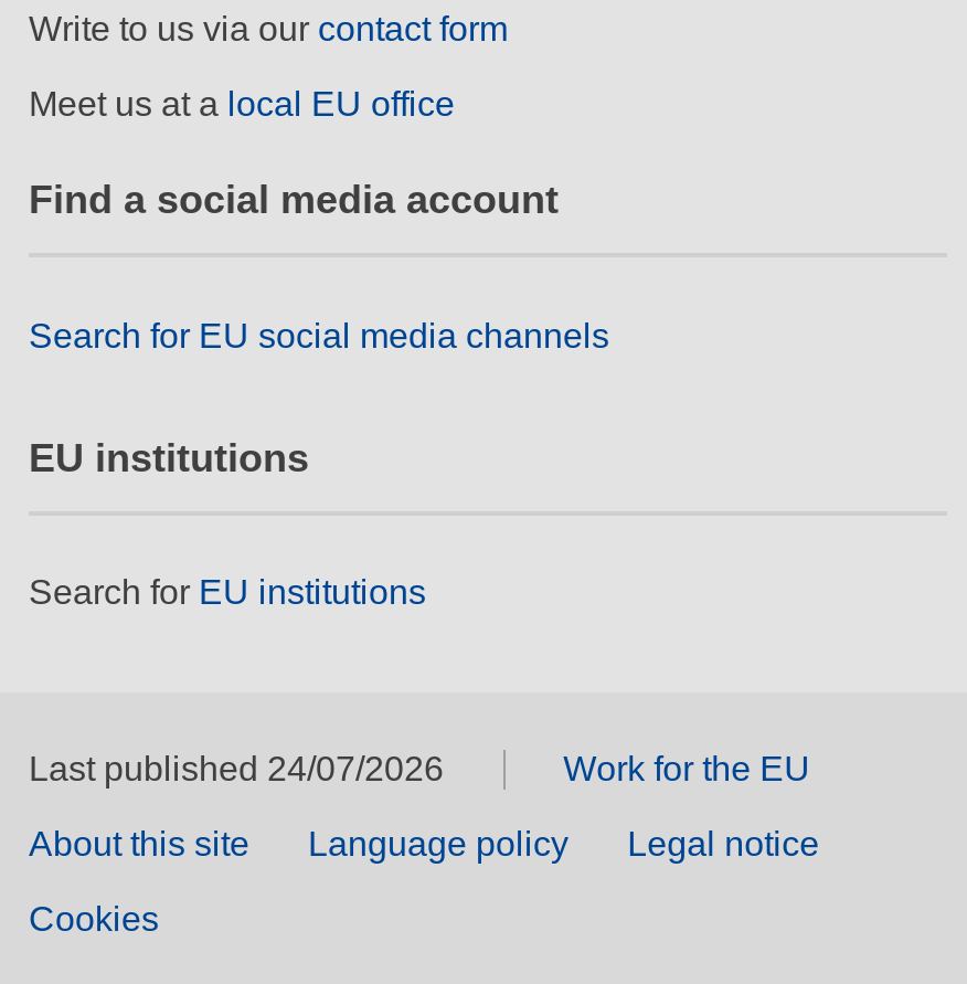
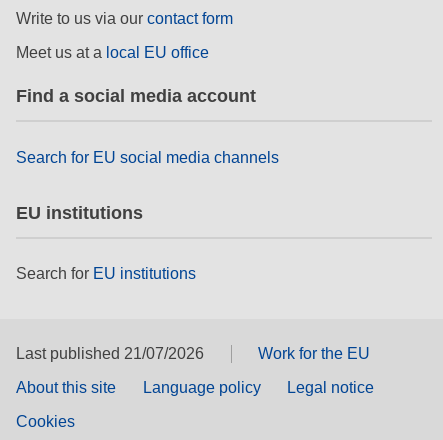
- Last published 24/07/2026
+ Last published 21/07/2026
